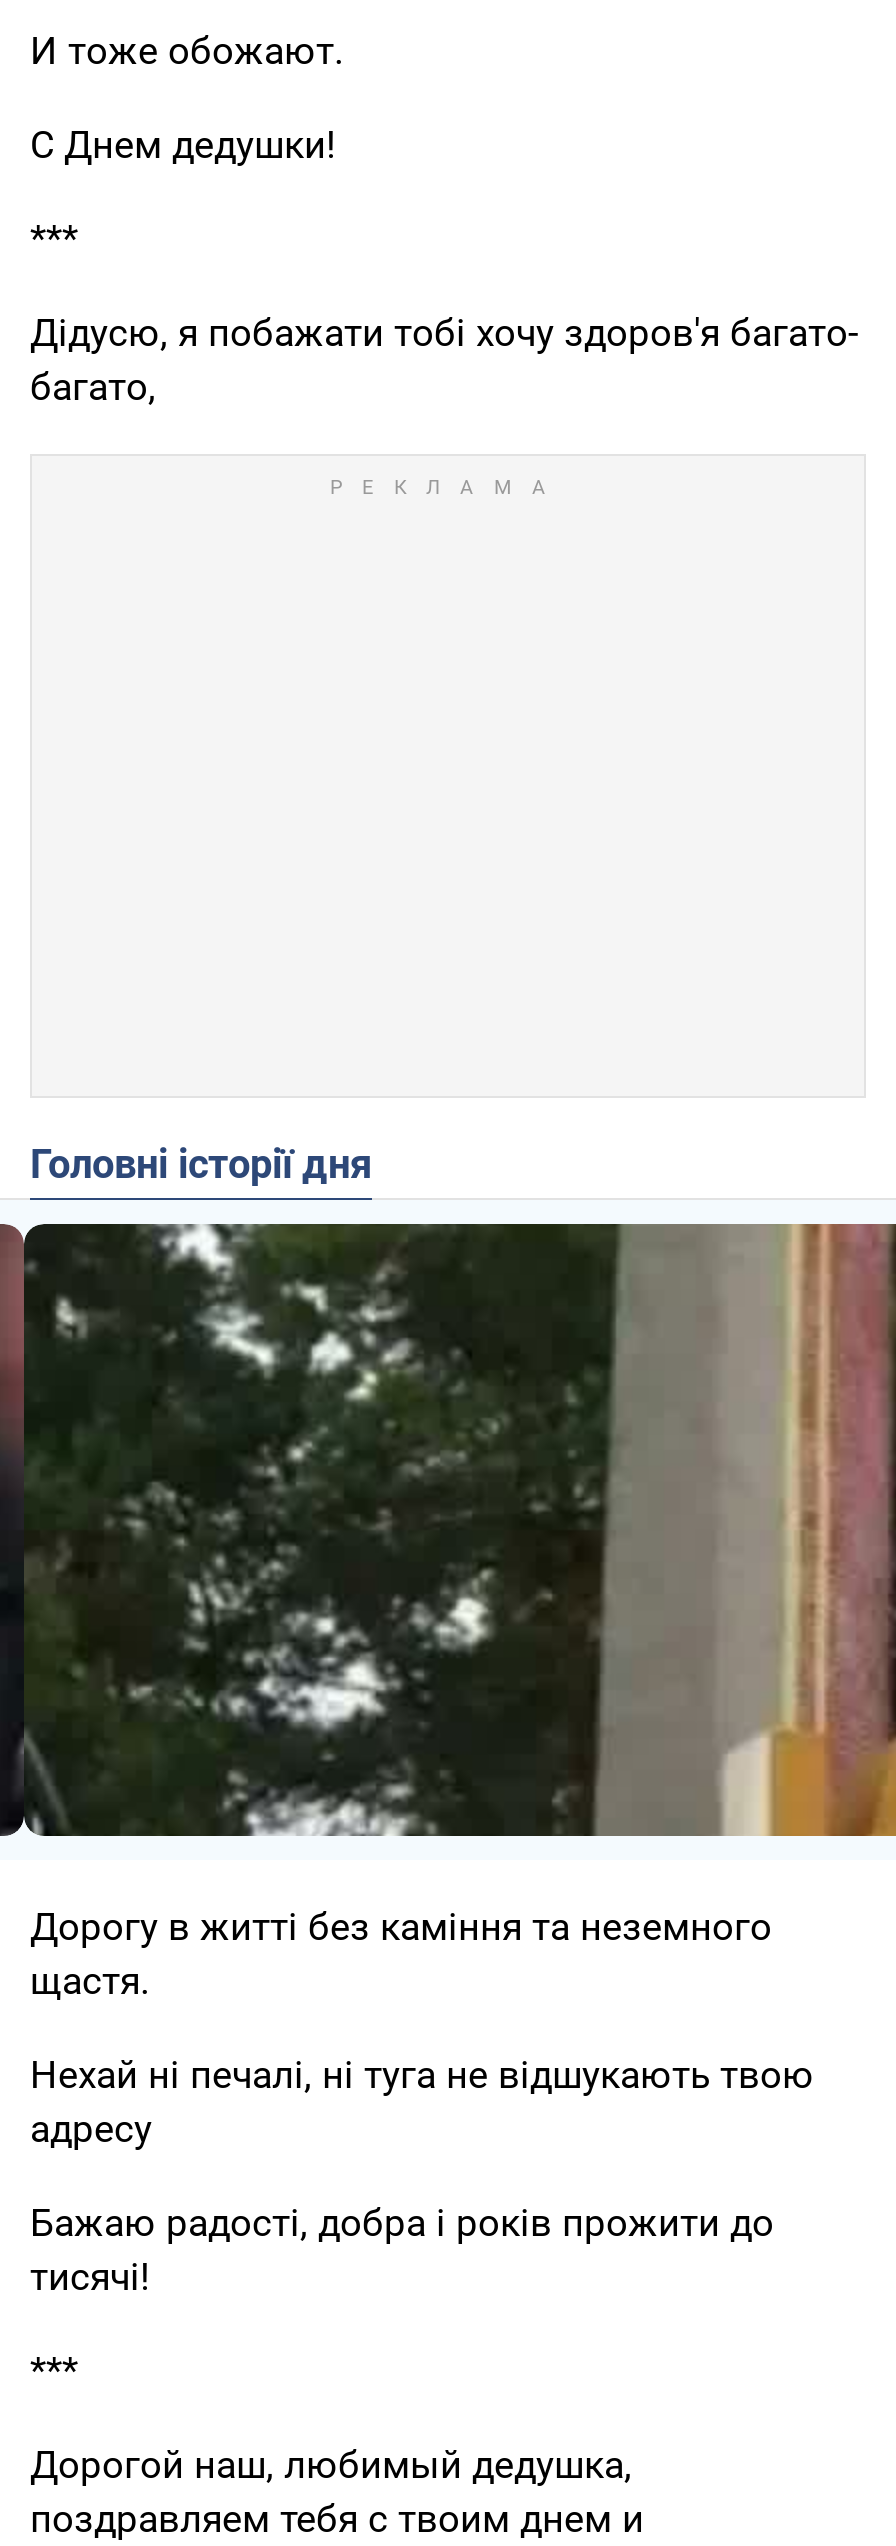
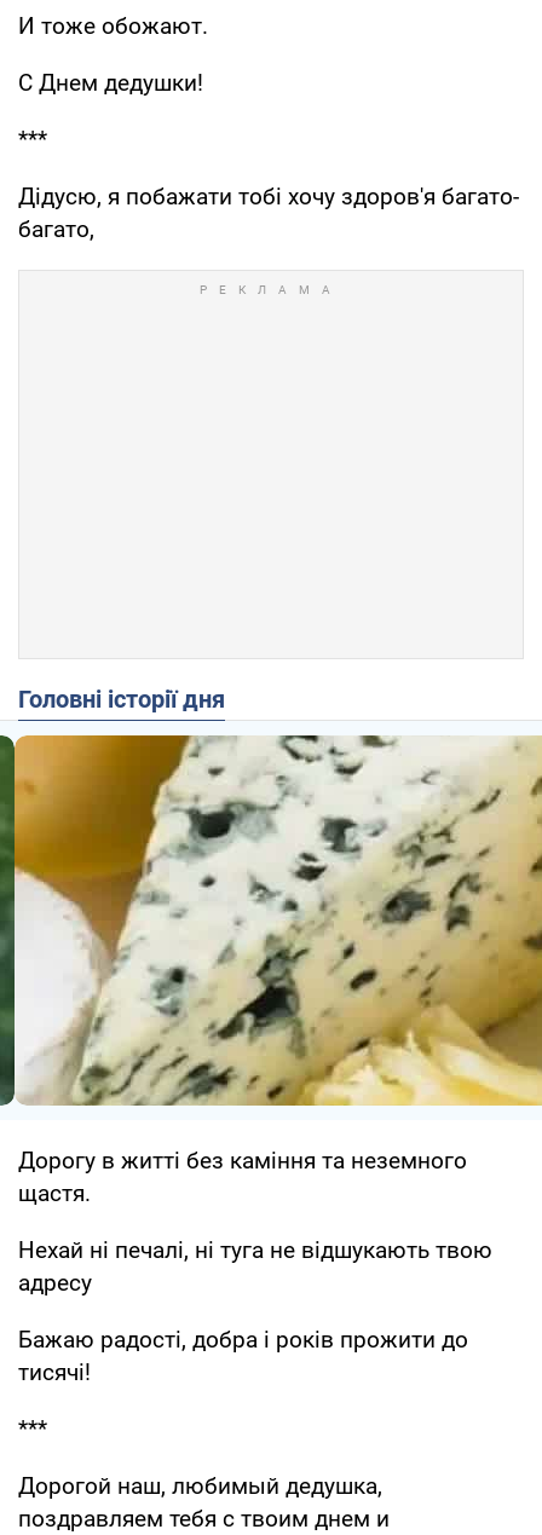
- [image]
+ [image]
